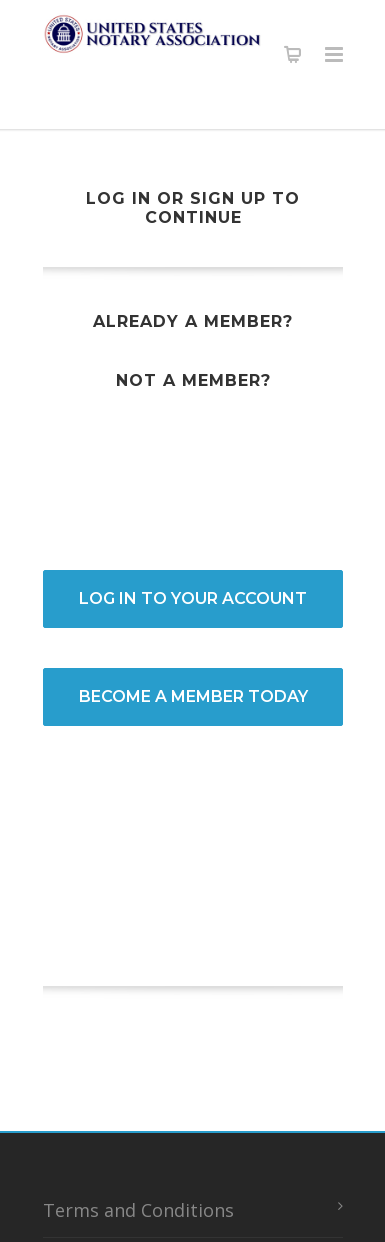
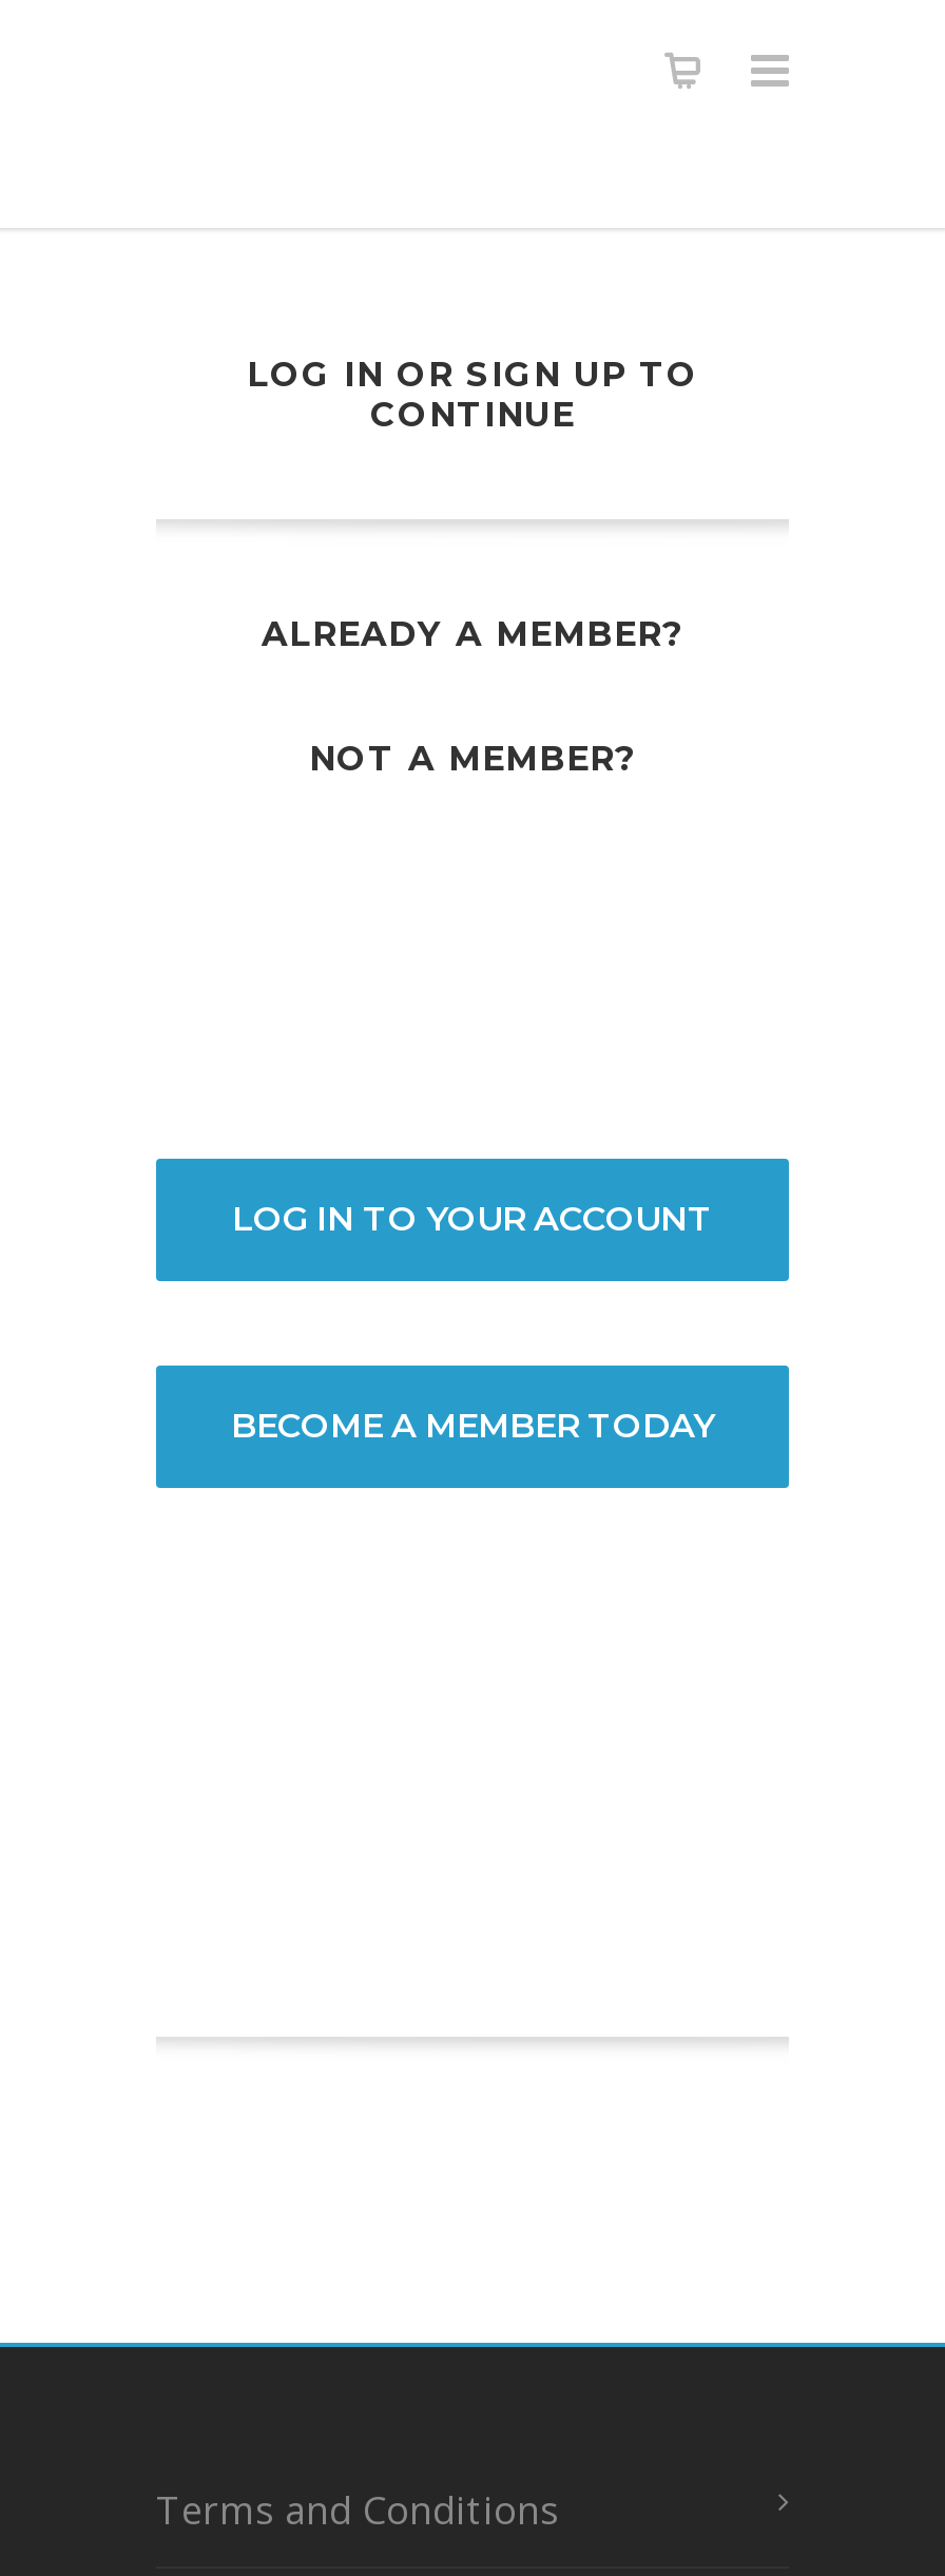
- [image]
